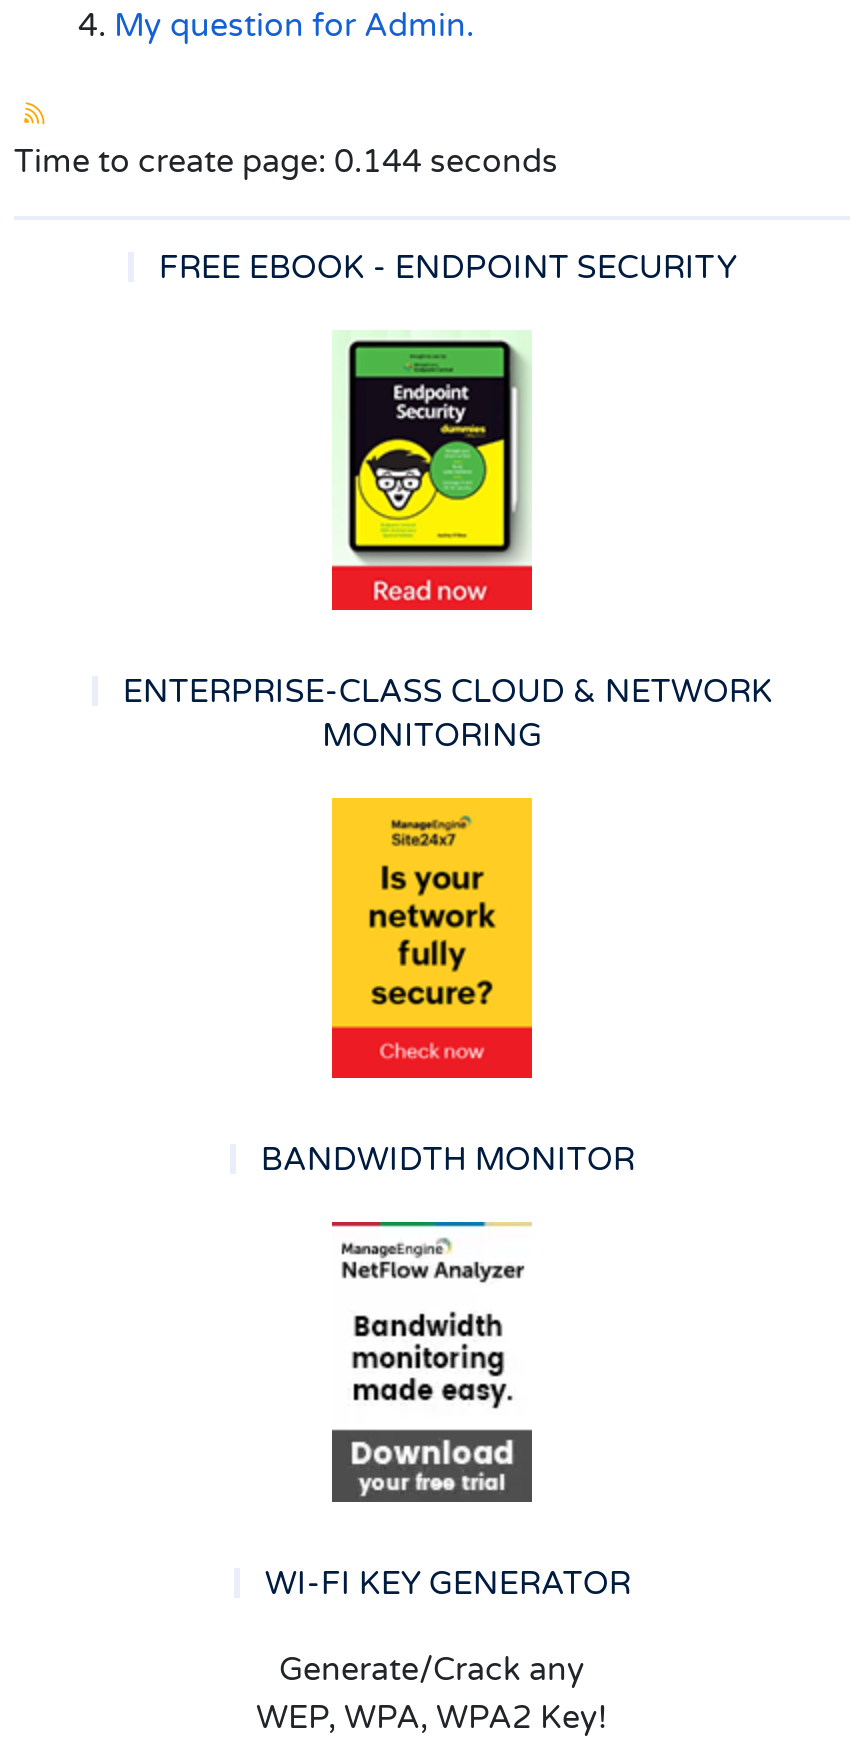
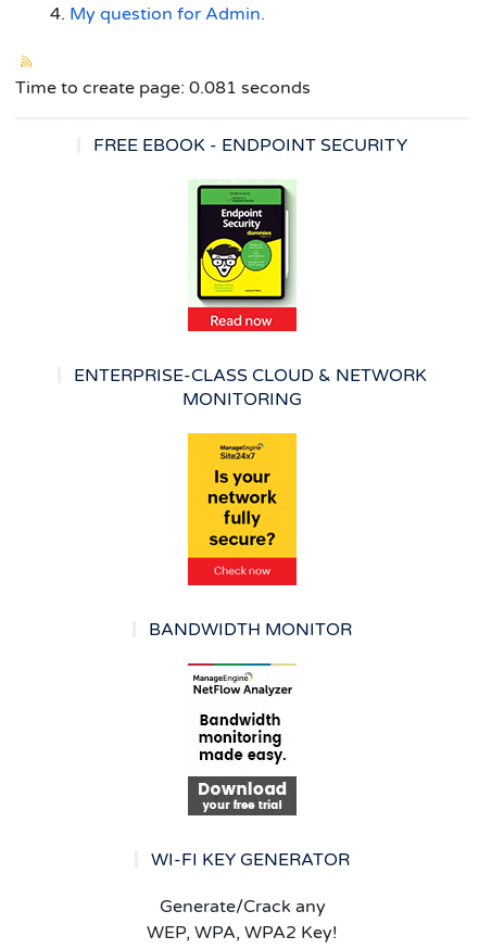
- Time to create page: 0.144 seconds
+ Time to create page: 0.081 seconds
